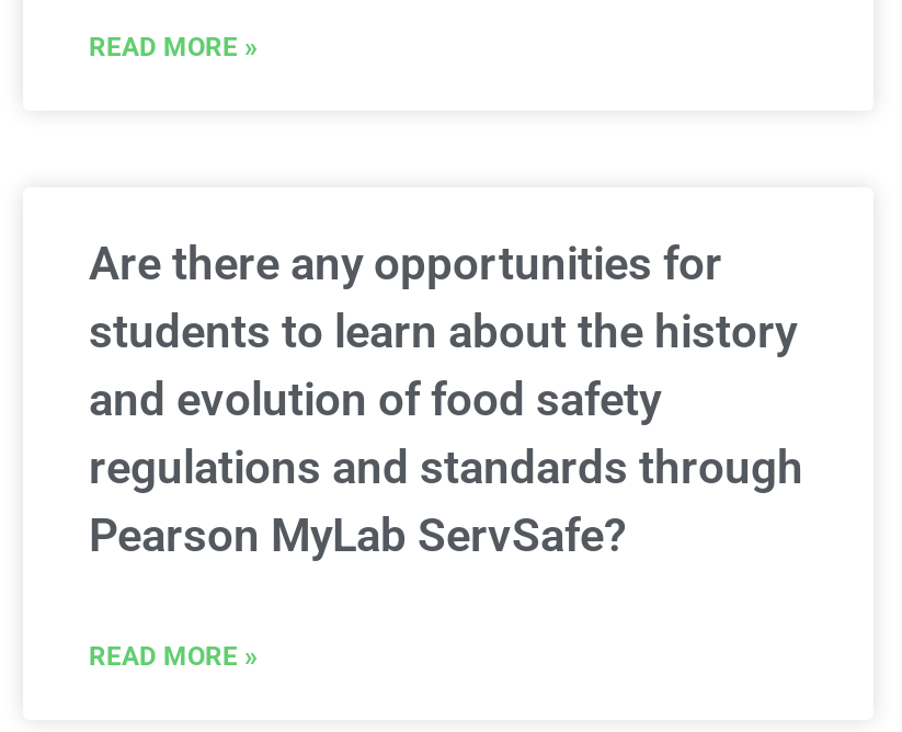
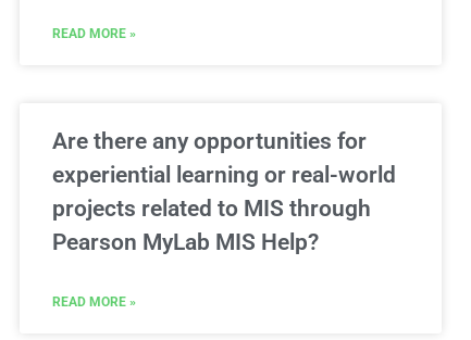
- students to learn about the history
- and evolution of food safety
- regulations and standards through
- Pearson MyLab ServSafe?
+ experiential learning or real-world
+ projects related to MIS through
+ Pearson MyLab MIS Help?
